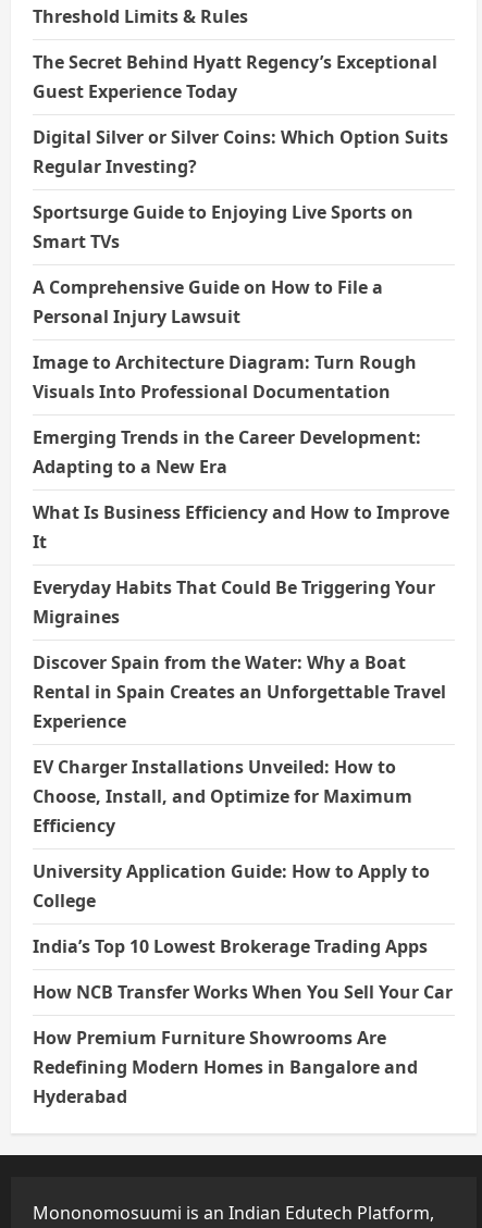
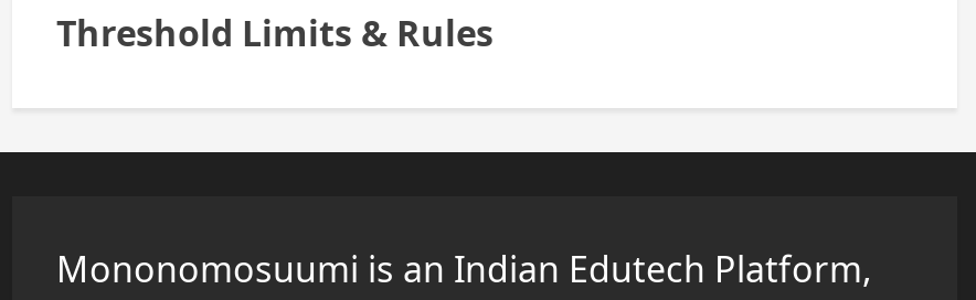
- The Secret Behind Hyatt Regency’s Exceptional
- Guest Experience Today
- Digital Silver or Silver Coins: Which Option Suits
- Regular Investing?
- Sportsurge Guide to Enjoying Live Sports on
- Smart TVs
- A Comprehensive Guide on How to File a
- Personal Injury Lawsuit
- Image to Architecture Diagram: Turn Rough
- Visuals Into Professional Documentation
- Emerging Trends in the Career Development:
- Adapting to a New Era
- What Is Business Efficiency and How to Improve
- It
- Everyday Habits That Could Be Triggering Your
- Migraines
- Discover Spain from the Water: Why a Boat
- Rental in Spain Creates an Unforgettable Travel
- Experience
- EV Charger Installations Unveiled: How to
- Choose, Install, and Optimize for Maximum
- Efficiency
- University Application Guide: How to Apply to
- College
- India’s Top 10 Lowest Brokerage Trading Apps
- How NCB Transfer Works When You Sell Your Car
- How Premium Furniture Showrooms Are
- Redefining Modern Homes in Bangalore and
- Hyderabad
